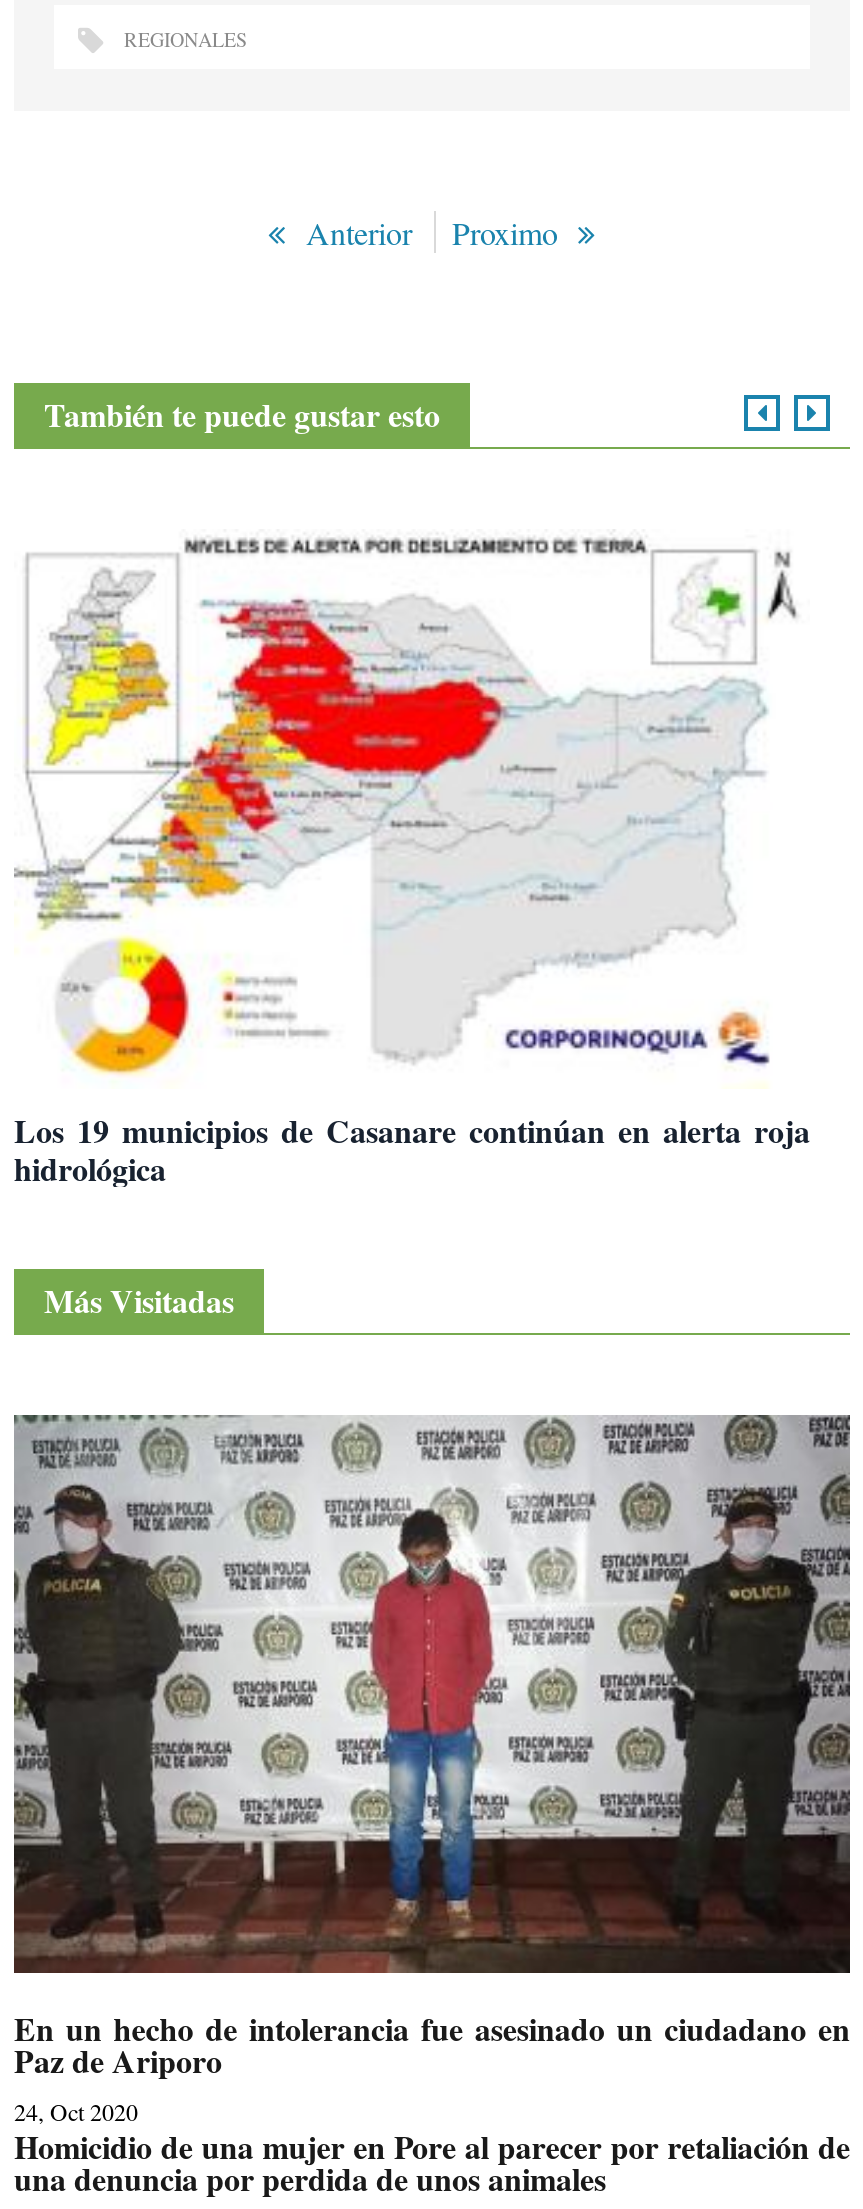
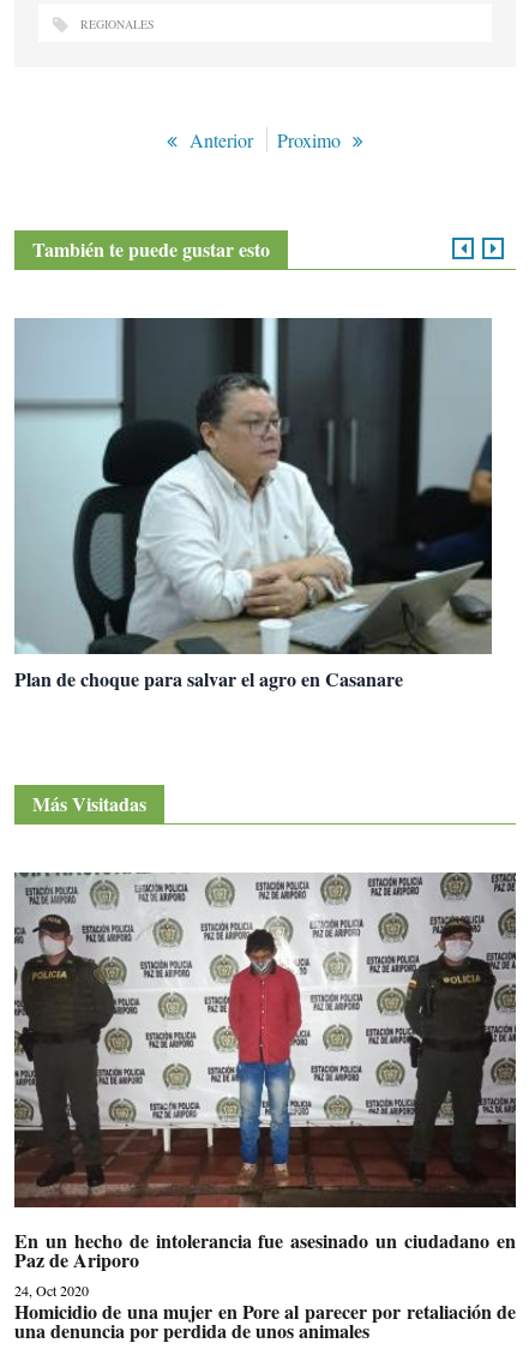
- [image]
- Los 19 municipios de Casanare continúan en alerta roja
- hidrológica
+ [image]
+ Plan de choque para salvar el agro en Casanare
